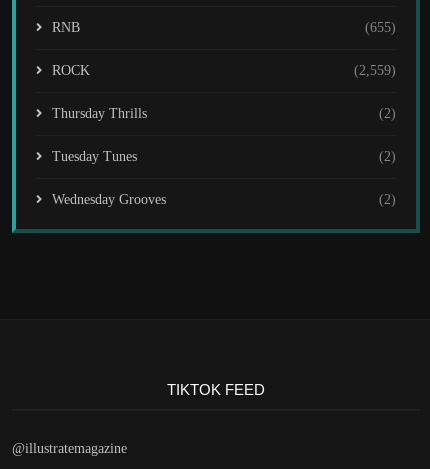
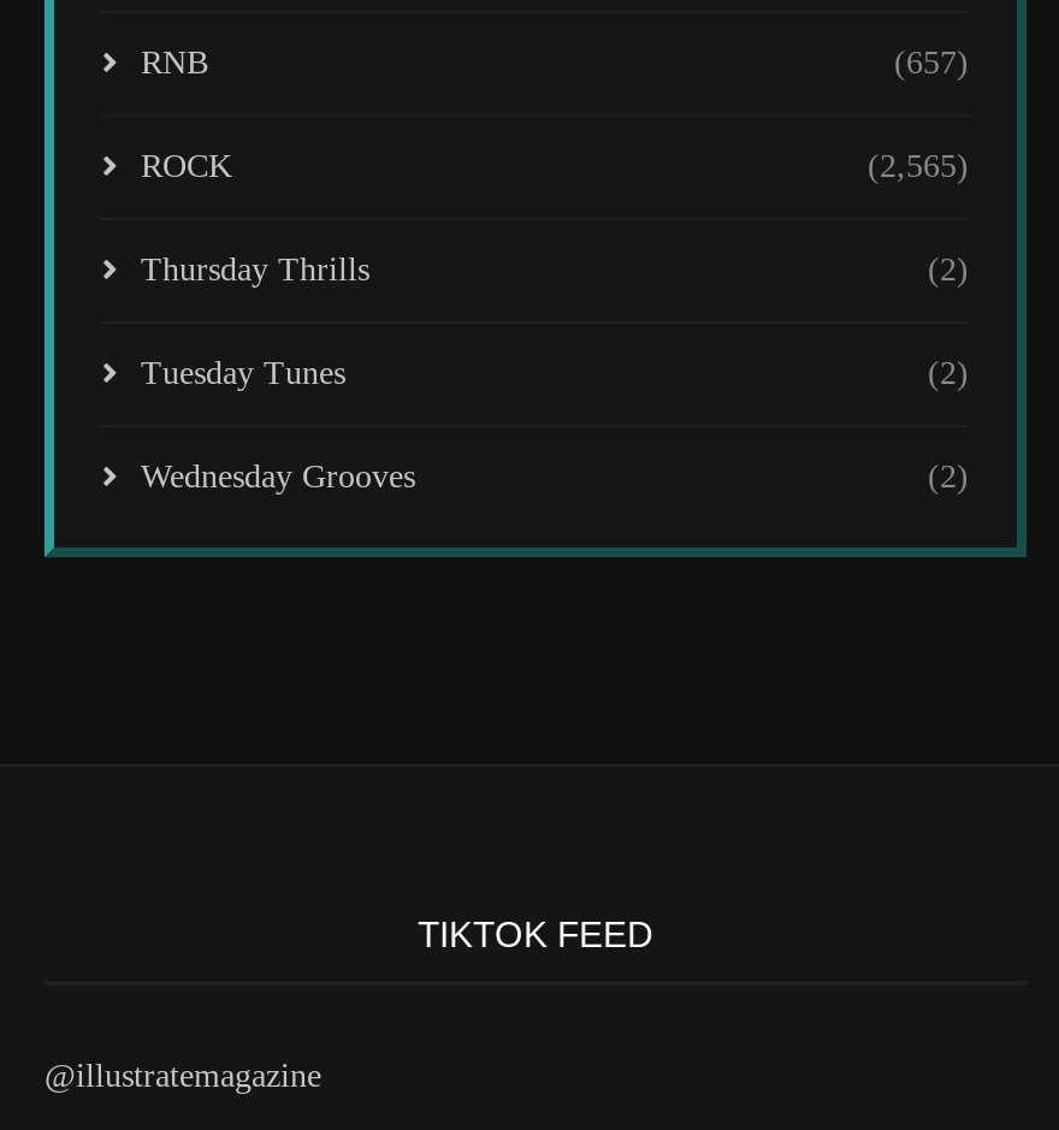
- (655)
+ (657)

- (2,559)
+ (2,565)
